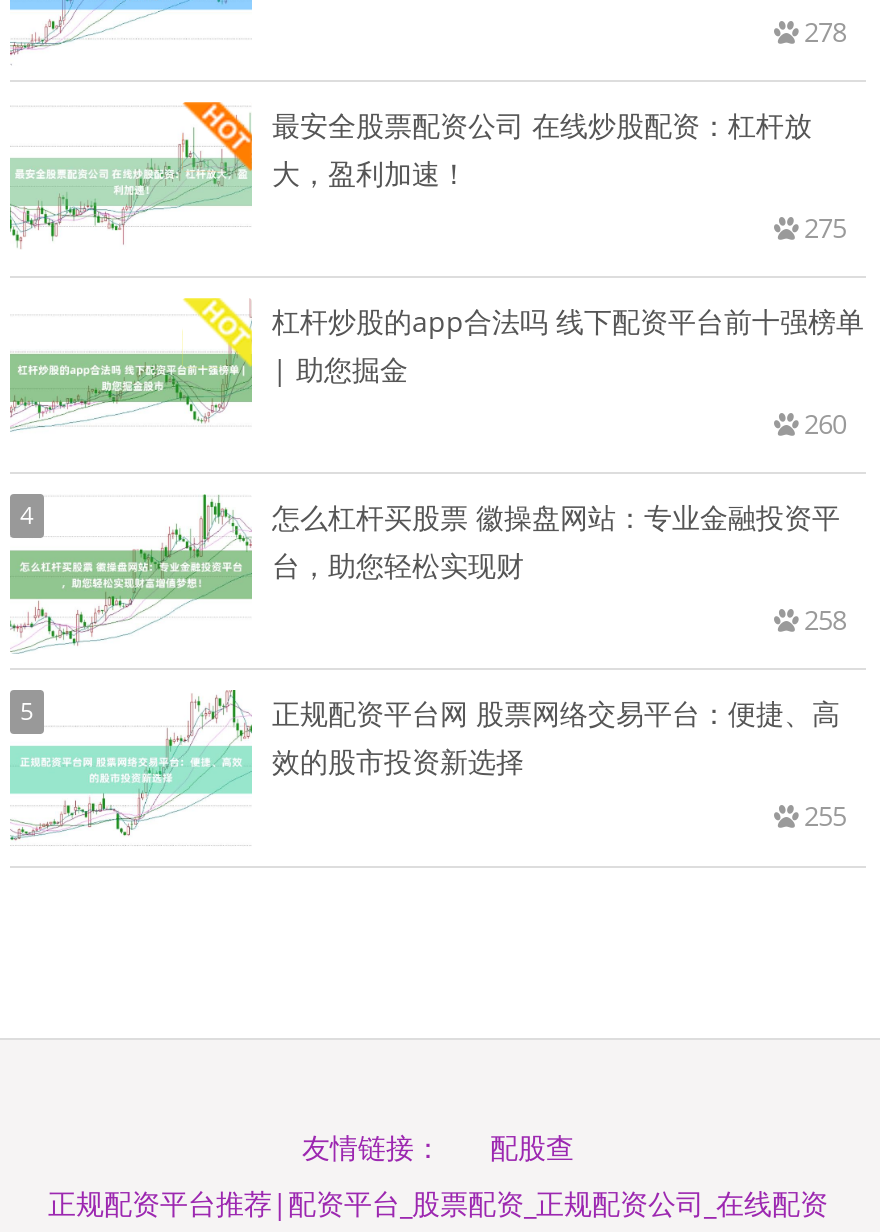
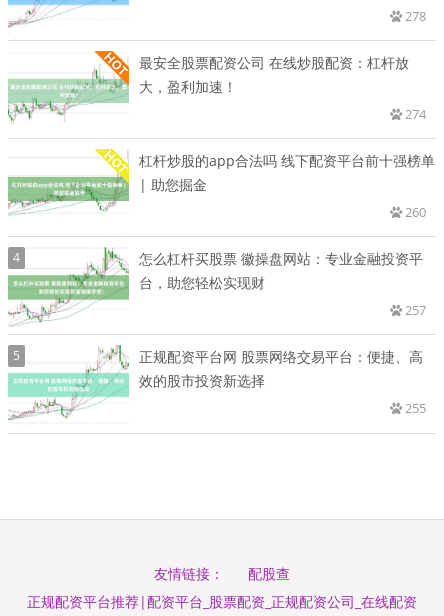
- 275
+ 274

- 258
+ 257
